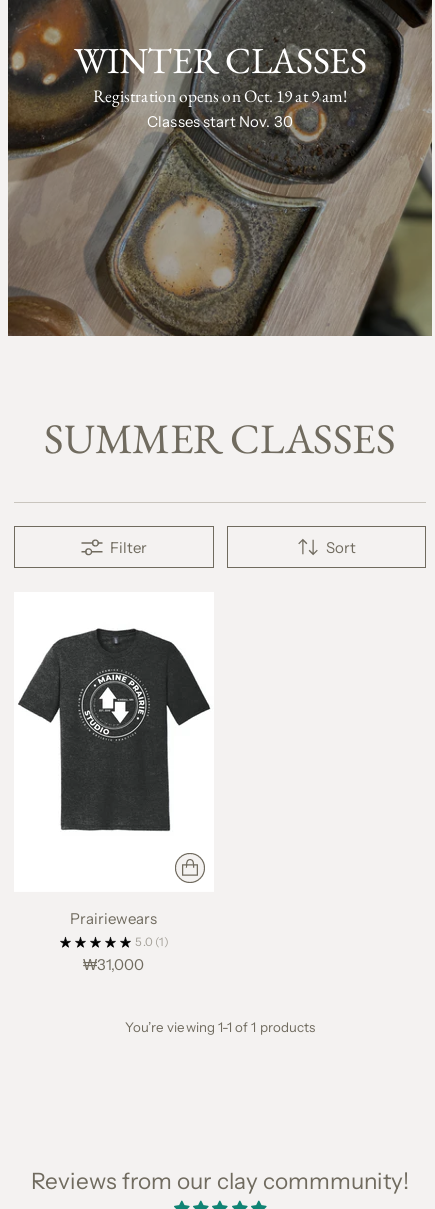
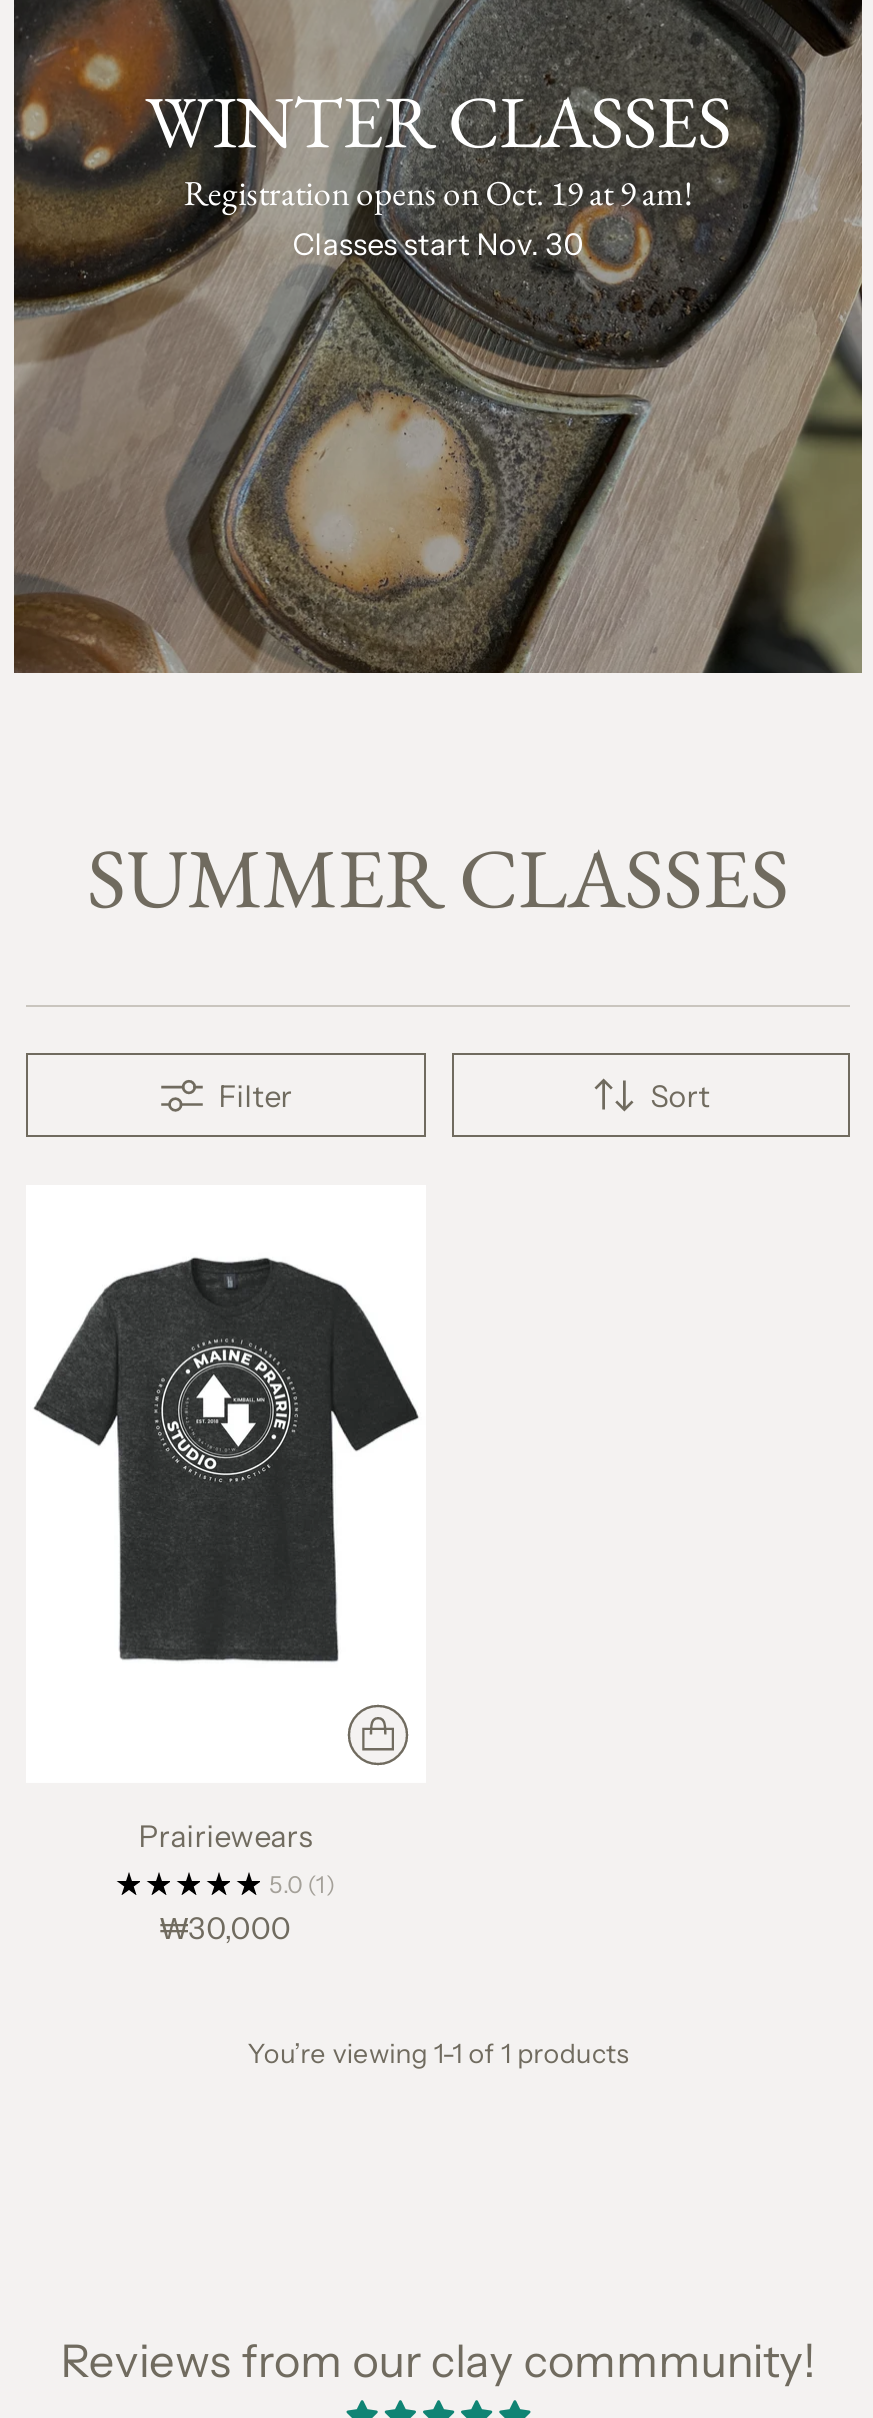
- ₩31,000
+ ₩30,000
